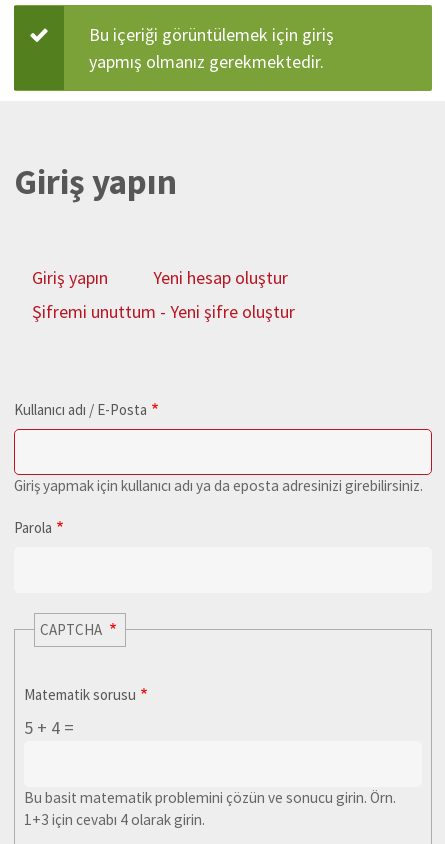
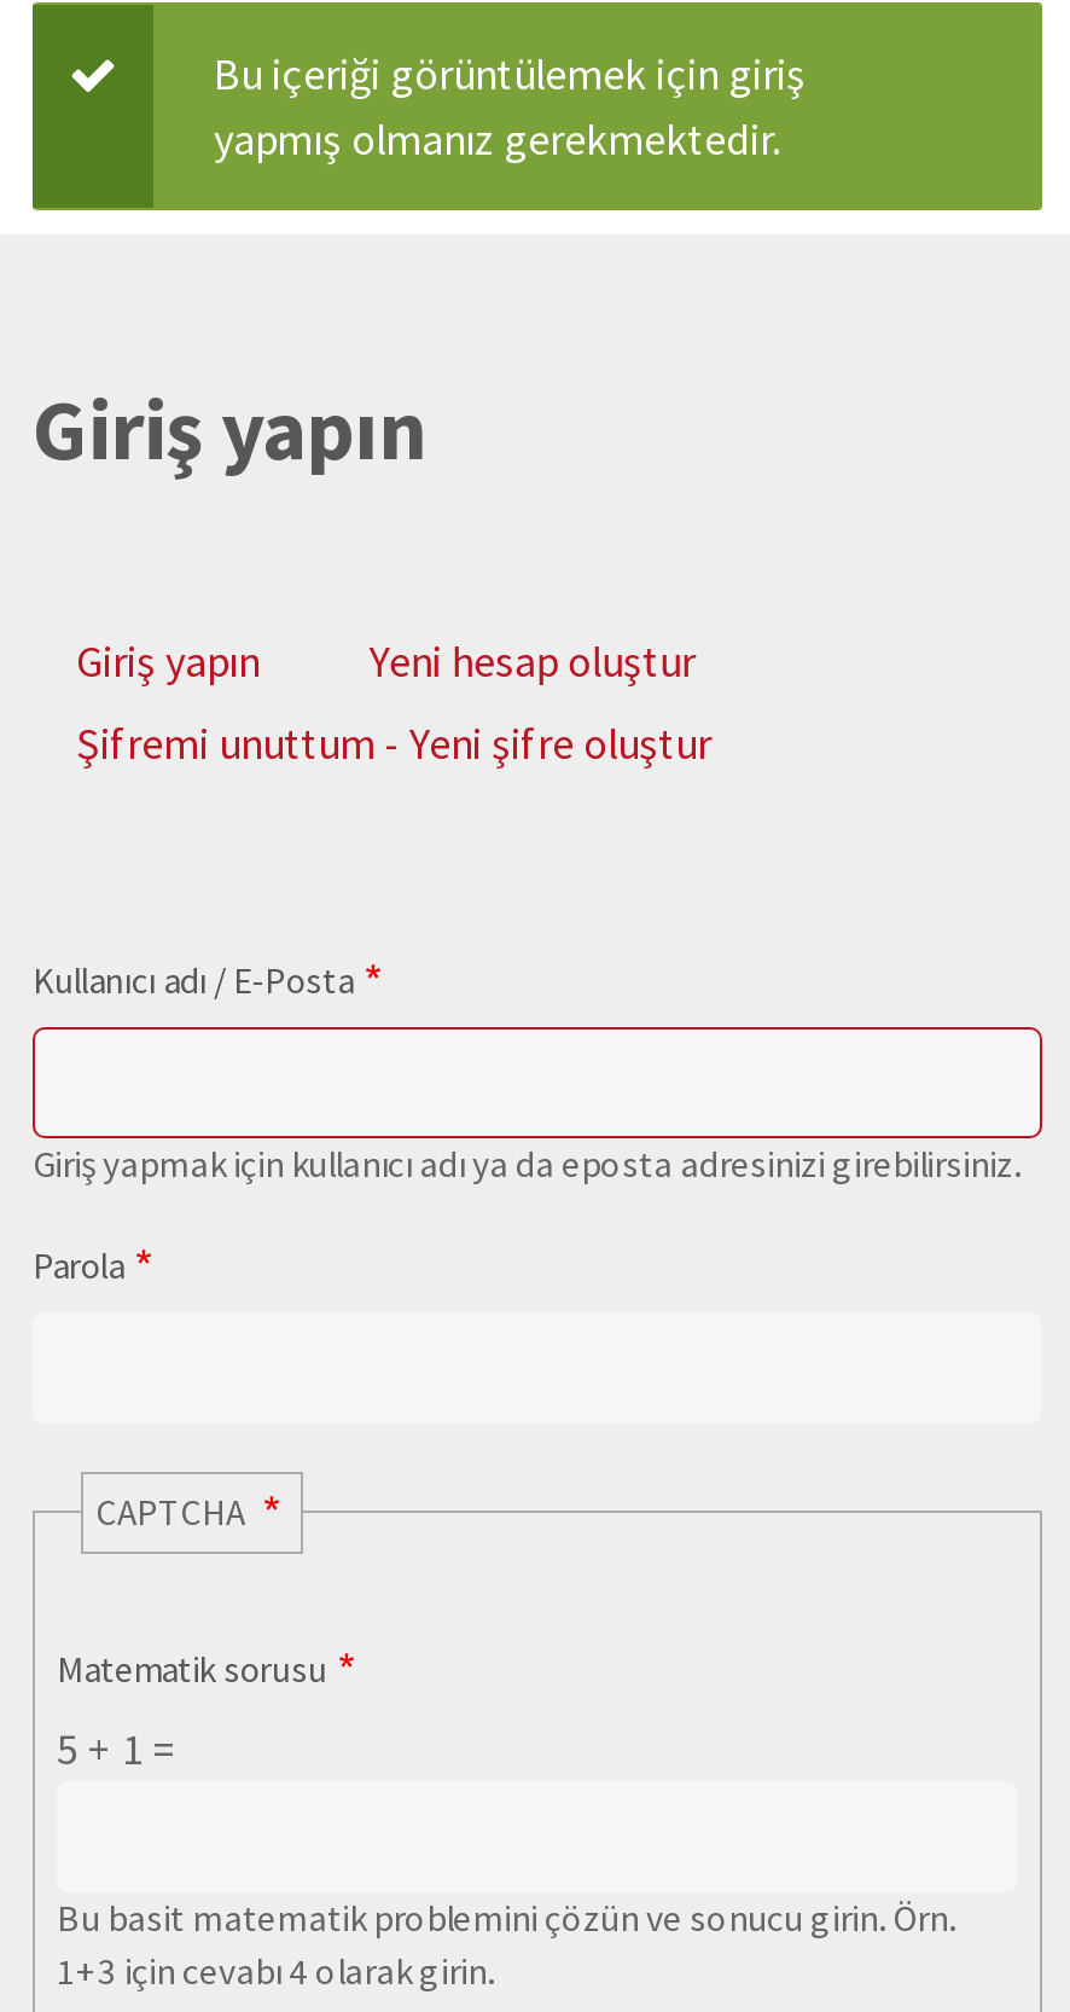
- 5 + 4 =
+ 5 + 1 =
